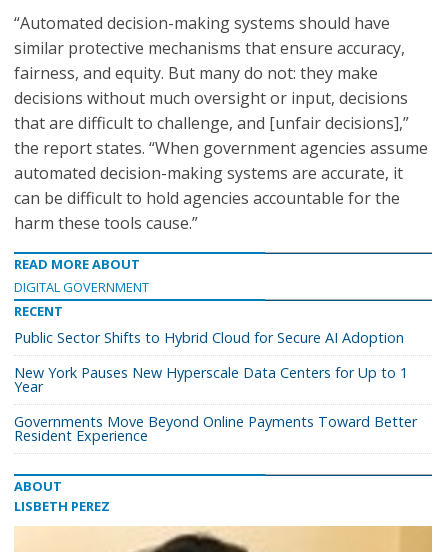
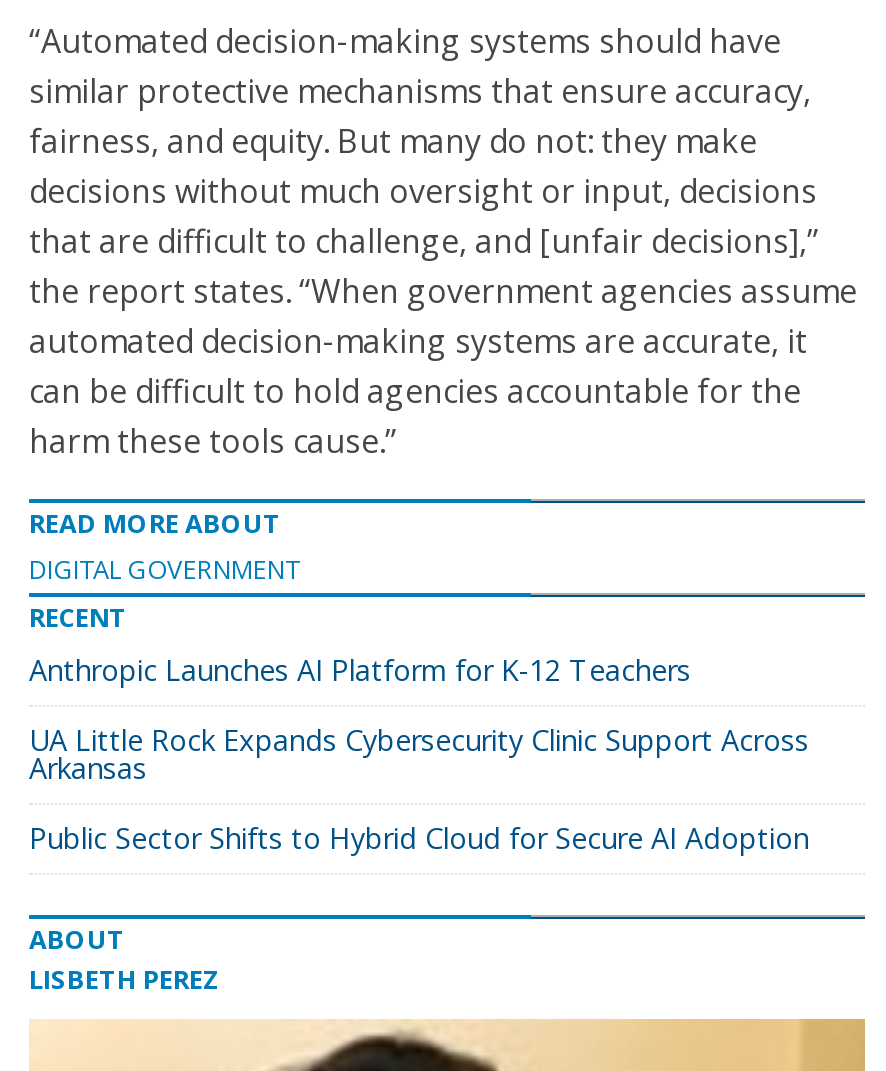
+ Anthropic Launches AI Platform for K-12 Teachers
+ UA Little Rock Expands Cybersecurity Clinic Support Across
+ Arkansas

moved down: Public Sector Shifts to Hybrid Cloud for Secure AI Adoption

- New York Pauses New Hyperscale Data Centers for Up to 1
- Year
- Governments Move Beyond Online Payments Toward Better
- Resident Experience
